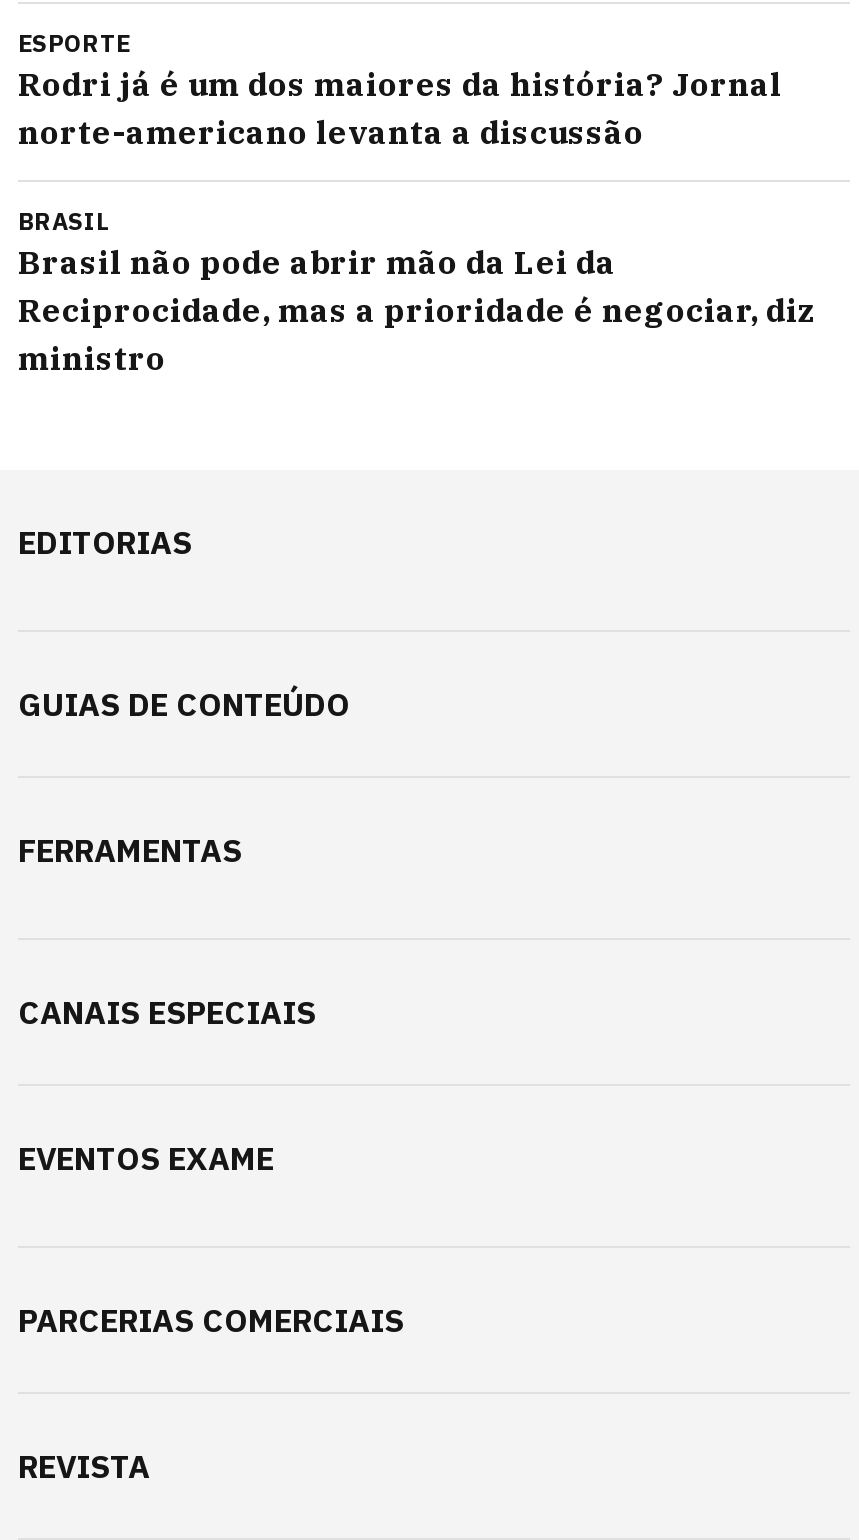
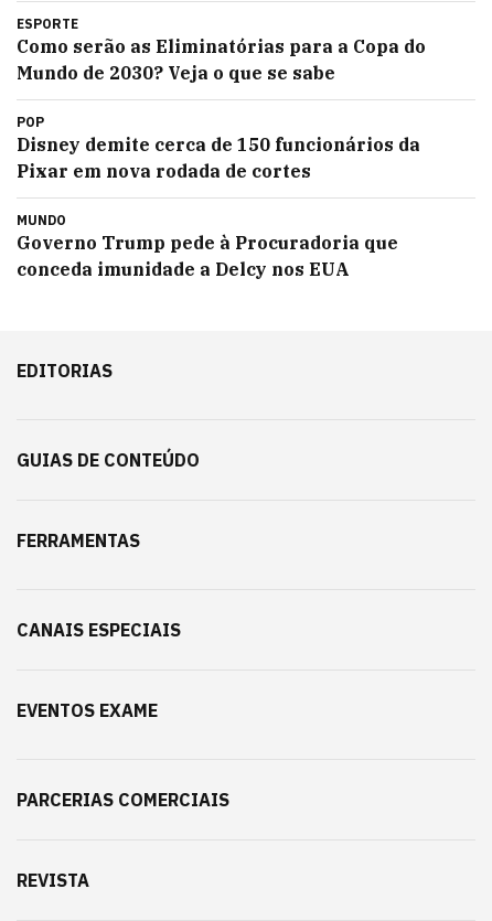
- Rodri já é um dos maiores da história? Jornal
- norte-americano levanta a discussão
- BRASIL
- Brasil não pode abrir mão da Lei da
- Reciprocidade, mas a prioridade é negociar, diz
- ministro
+ Como serão as Eliminatórias para a Copa do
+ Mundo de 2030? Veja o que se sabe
+ POP
+ Disney demite cerca de 150 funcionários da
+ Pixar em nova rodada de cortes
+ MUNDO
+ Governo Trump pede à Procuradoria que
+ conceda imunidade a Delcy nos EUA
